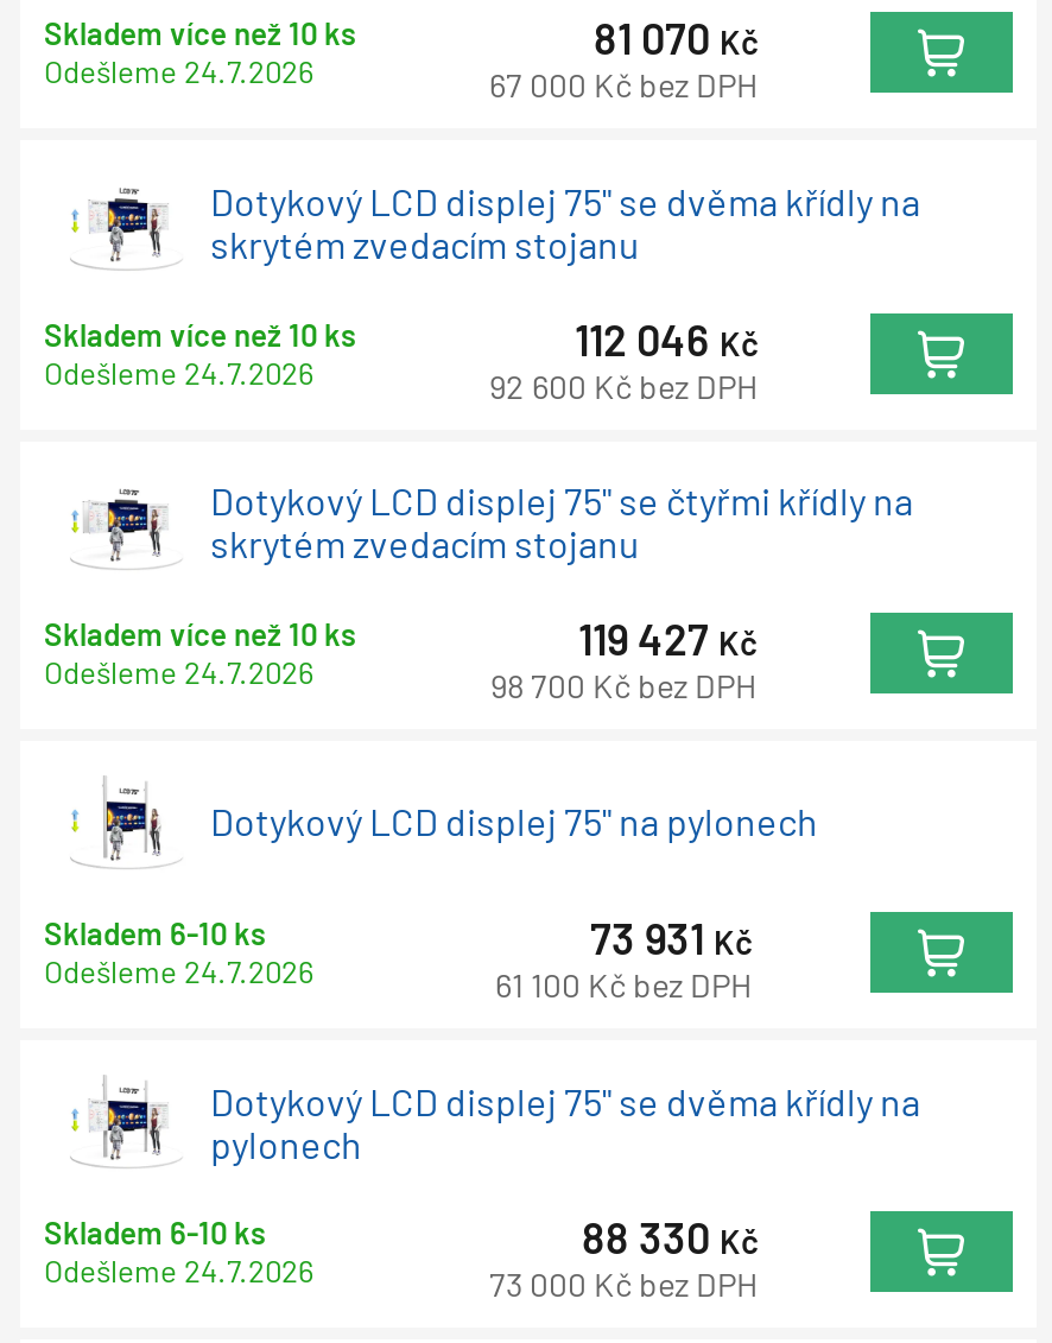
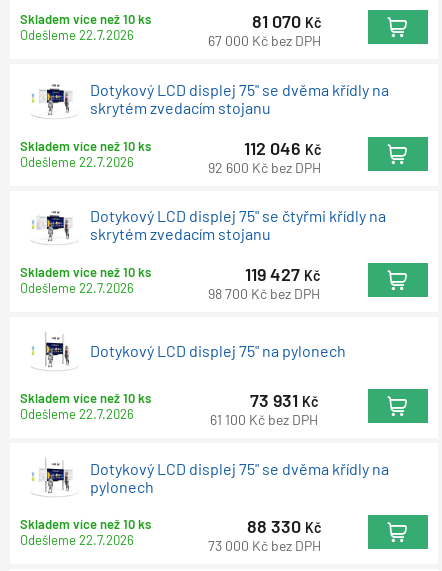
- Odešleme 24.7.2026
+ Odešleme 22.7.2026

- Odešleme 24.7.2026
+ Odešleme 22.7.2026

- Odešleme 24.7.2026
+ Odešleme 22.7.2026

- Skladem 6-10 ks
- Odešleme 24.7.2026
+ Skladem více než 10 ks
+ Odešleme 22.7.2026

- Skladem 6-10 ks
- Odešleme 24.7.2026
+ Skladem více než 10 ks
+ Odešleme 22.7.2026
